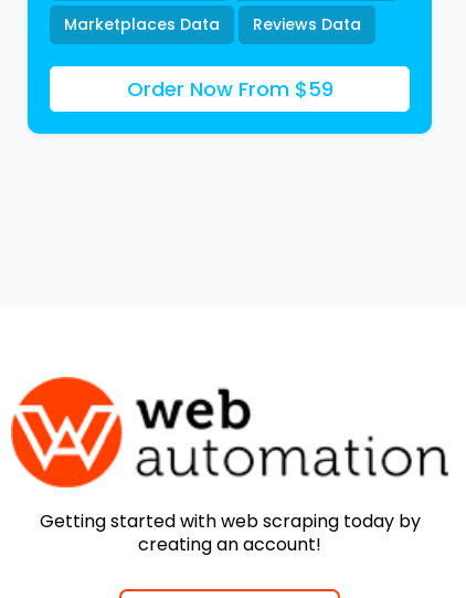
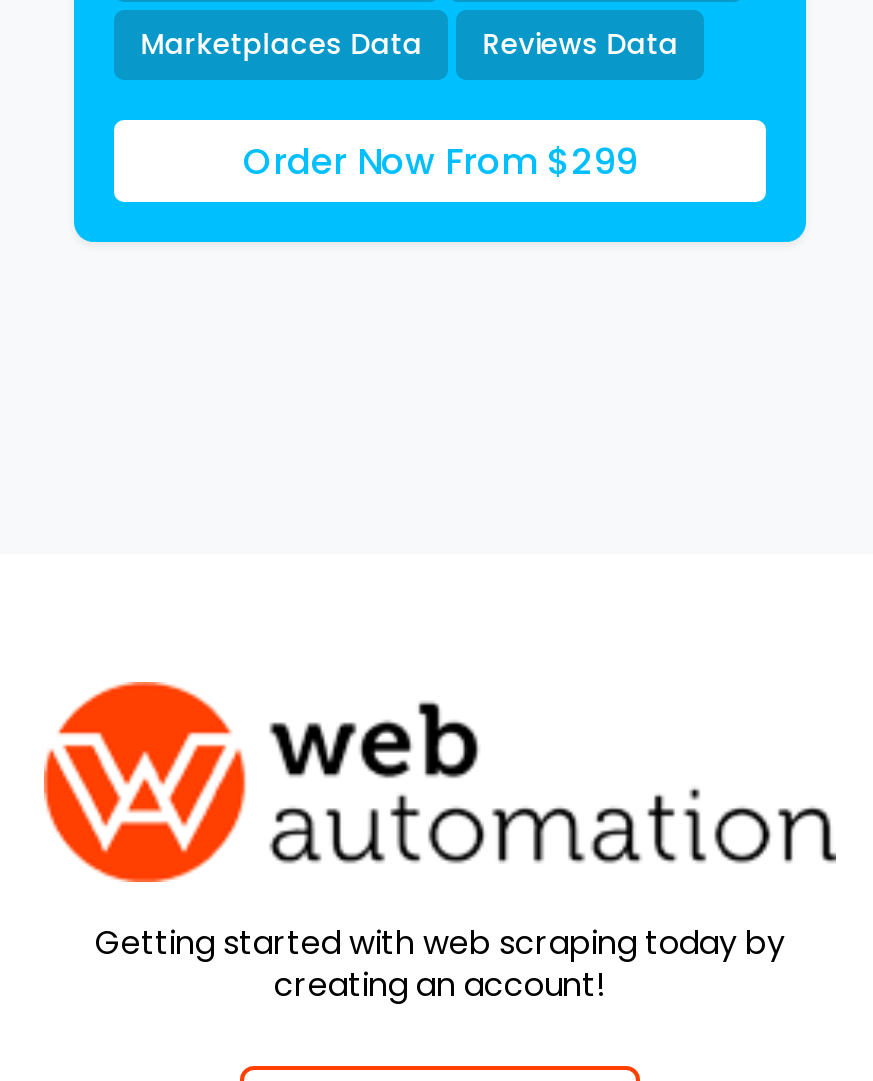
- Order Now From $59
+ Order Now From $299
